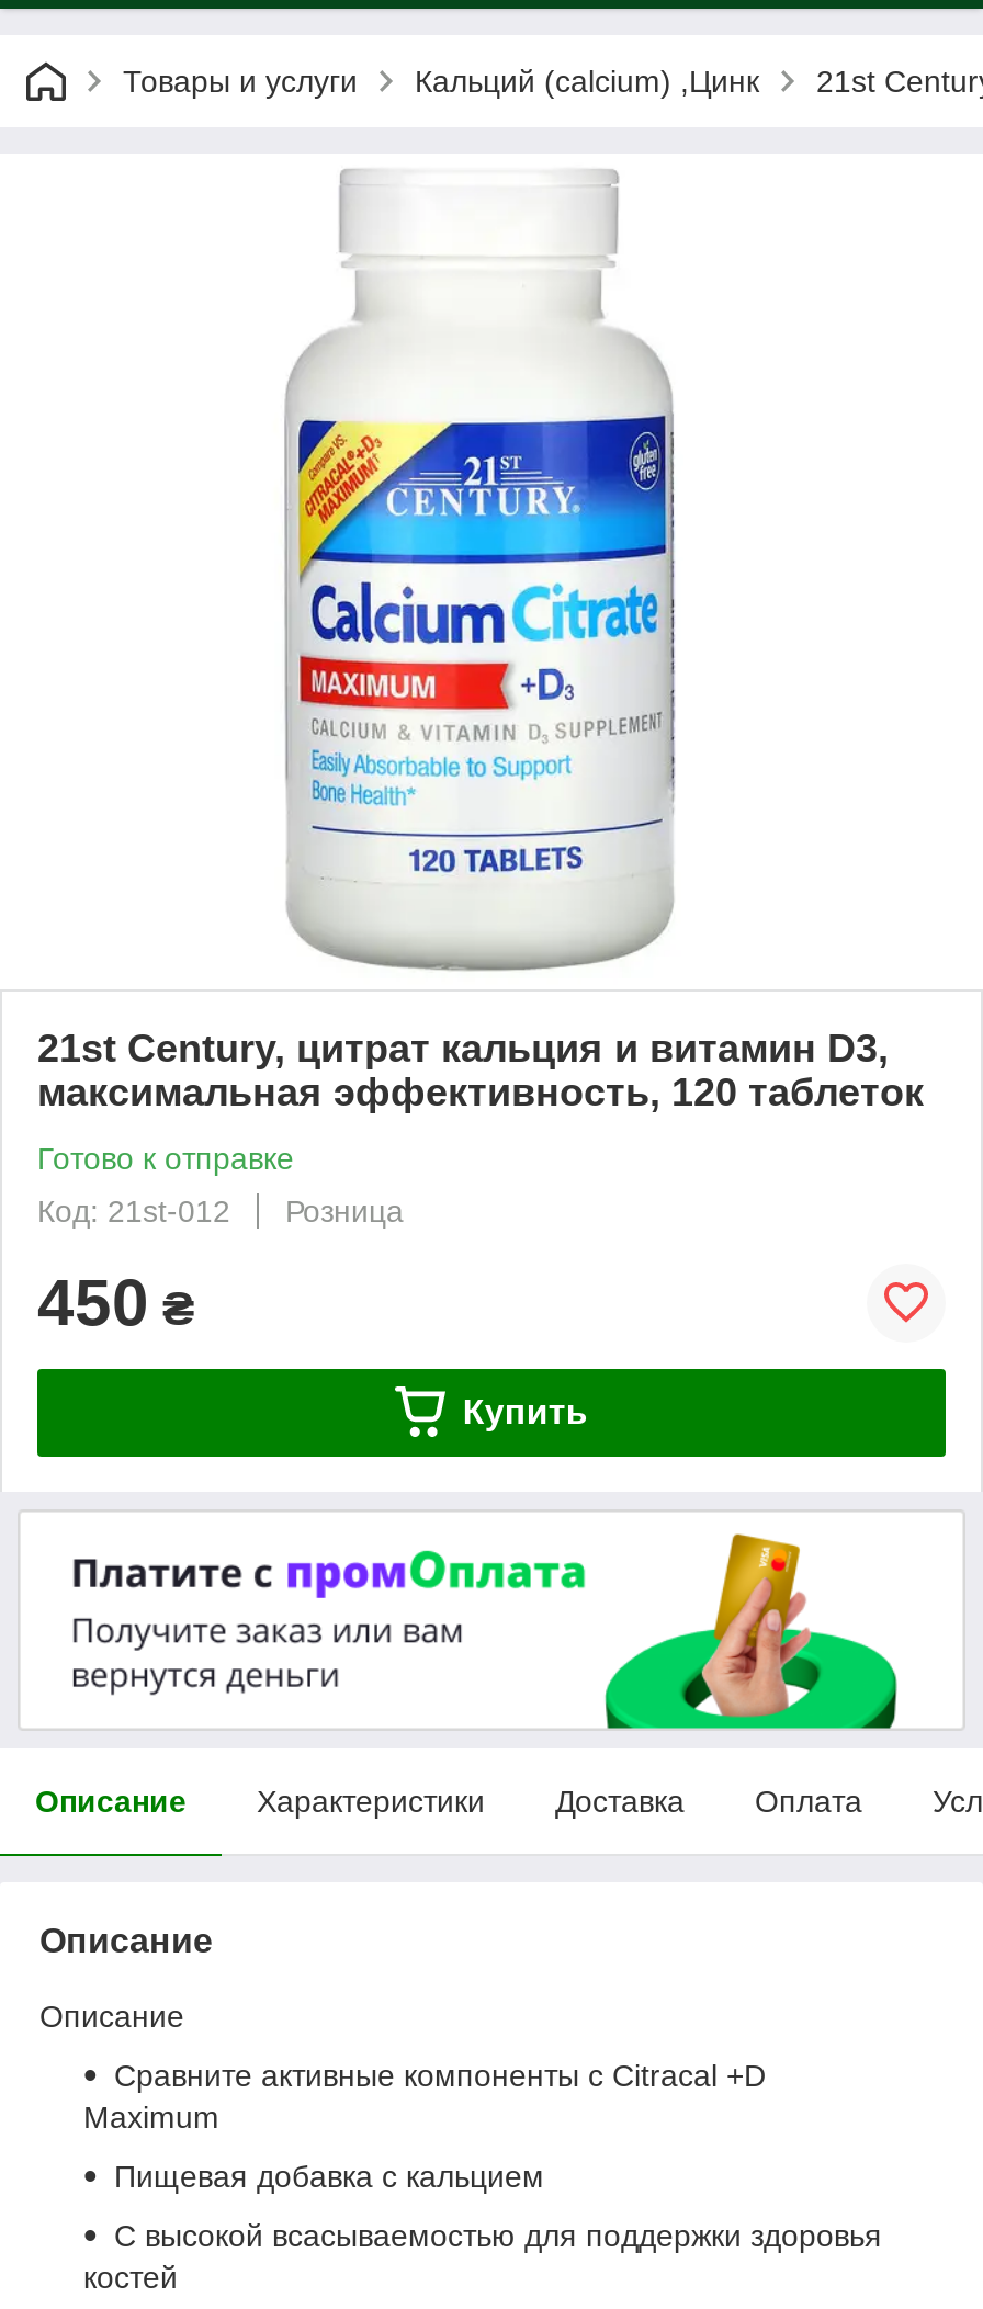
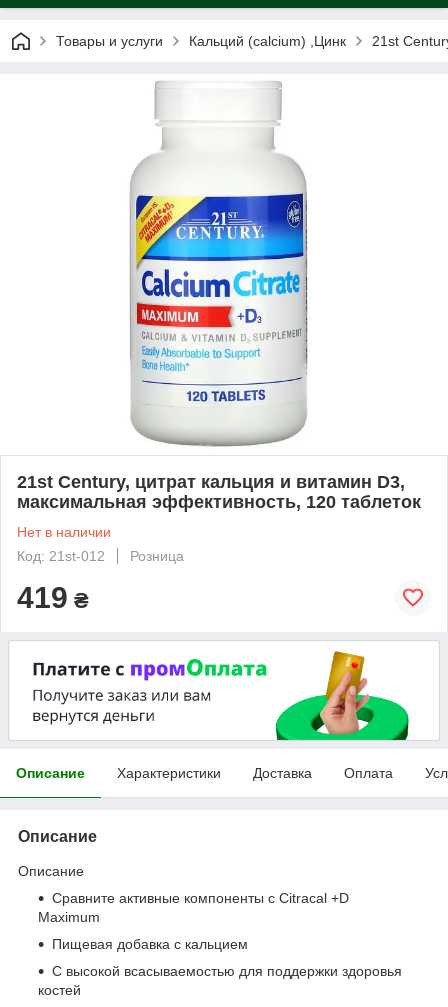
- Готово к отправке
+ Нет в наличии

- 450 ₴
- Купить
+ 419 ₴
